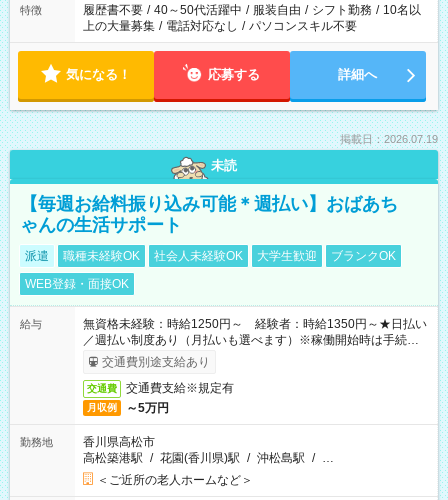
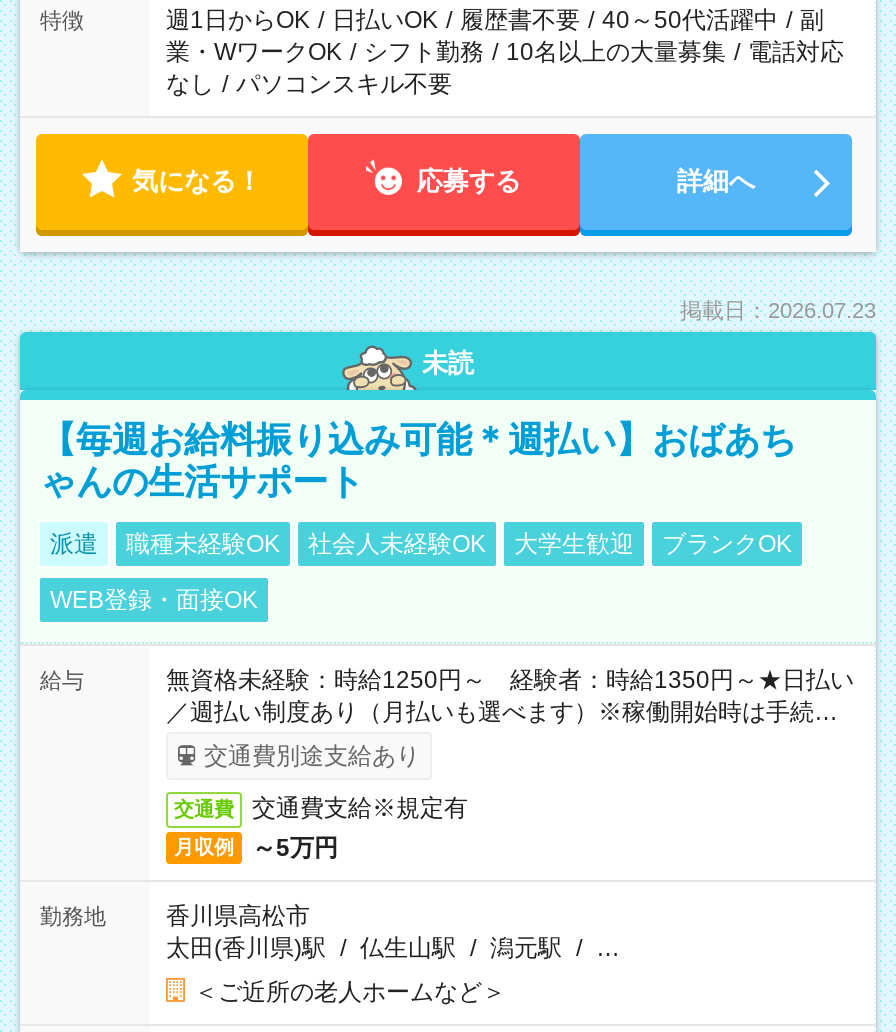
- 履歴書不要 / 40～50代活躍中 / 服装自由 / シフト勤務 / 10名以
- 上の大量募集 / 電話対応なし / パソコンスキル不要
+ 週1日からOK / 日払いOK / 履歴書不要 / 40～50代活躍中 / 副
+ 業・WワークOK / シフト勤務 / 10名以上の大量募集 / 電話対応
+ なし / パソコンスキル不要

- 掲載日：2026.07.19
+ 掲載日：2026.07.23

- 高松築港駅 / 花園(香川県)駅 / 沖松島駅 / …
+ 太田(香川県)駅 / 仏生山駅 / 潟元駅 / …
